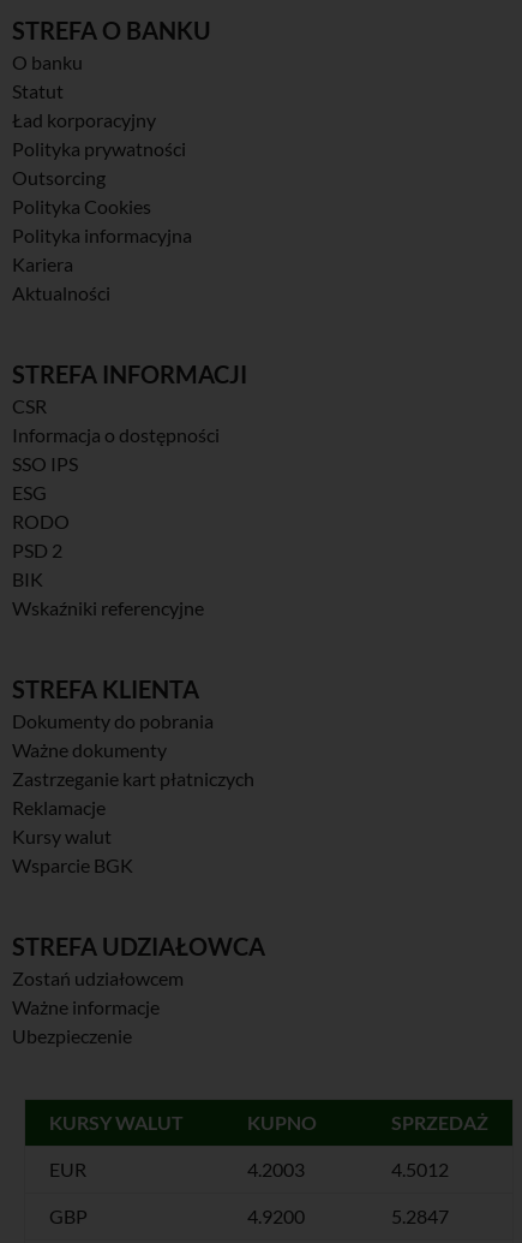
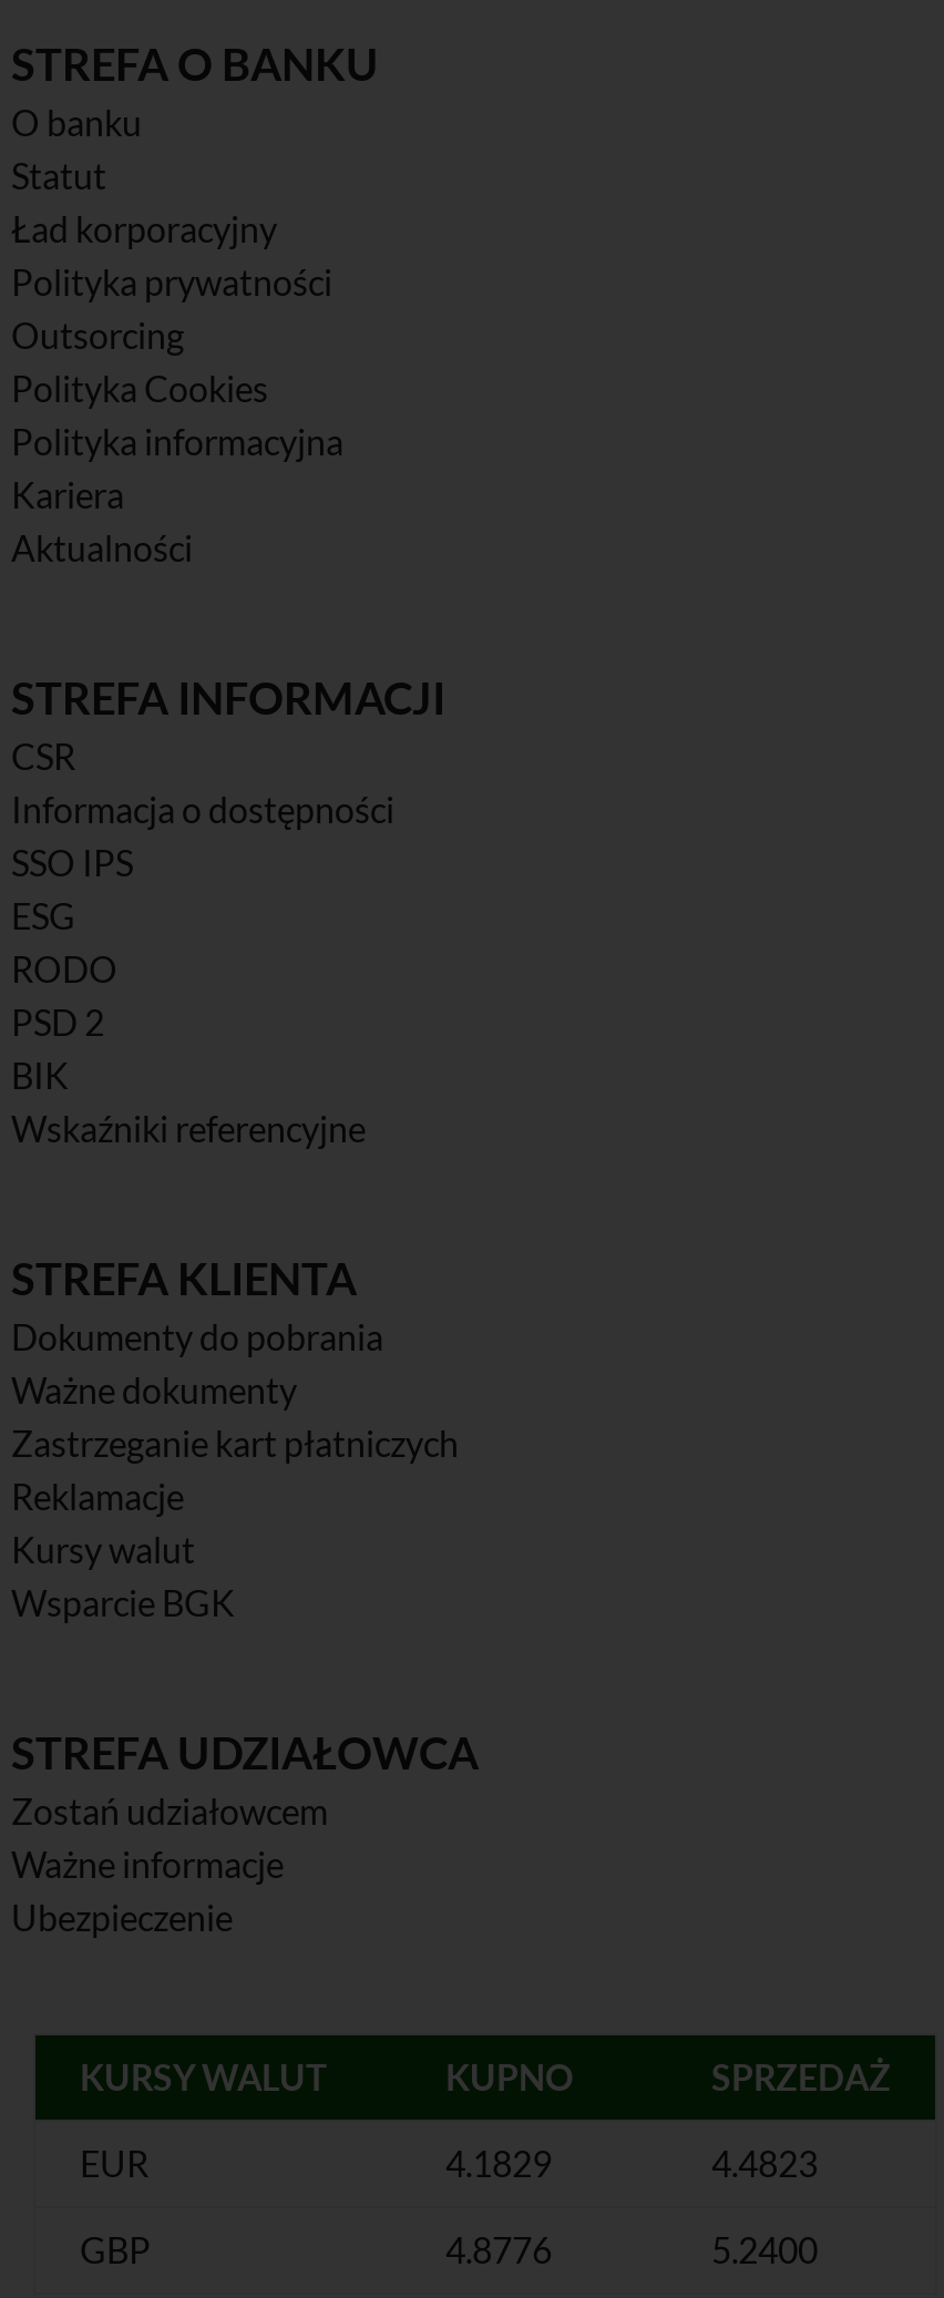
- 4.2003
+ 4.1829

- 4.5012
+ 4.4823

- 4.9200
+ 4.8776

- 5.2847
+ 5.2400
